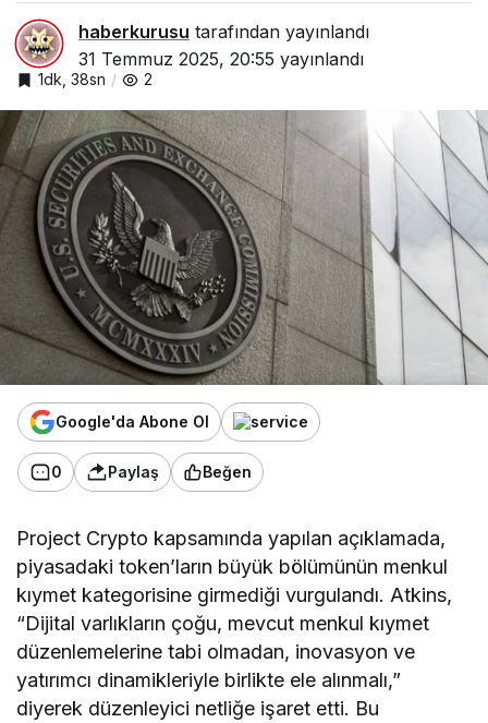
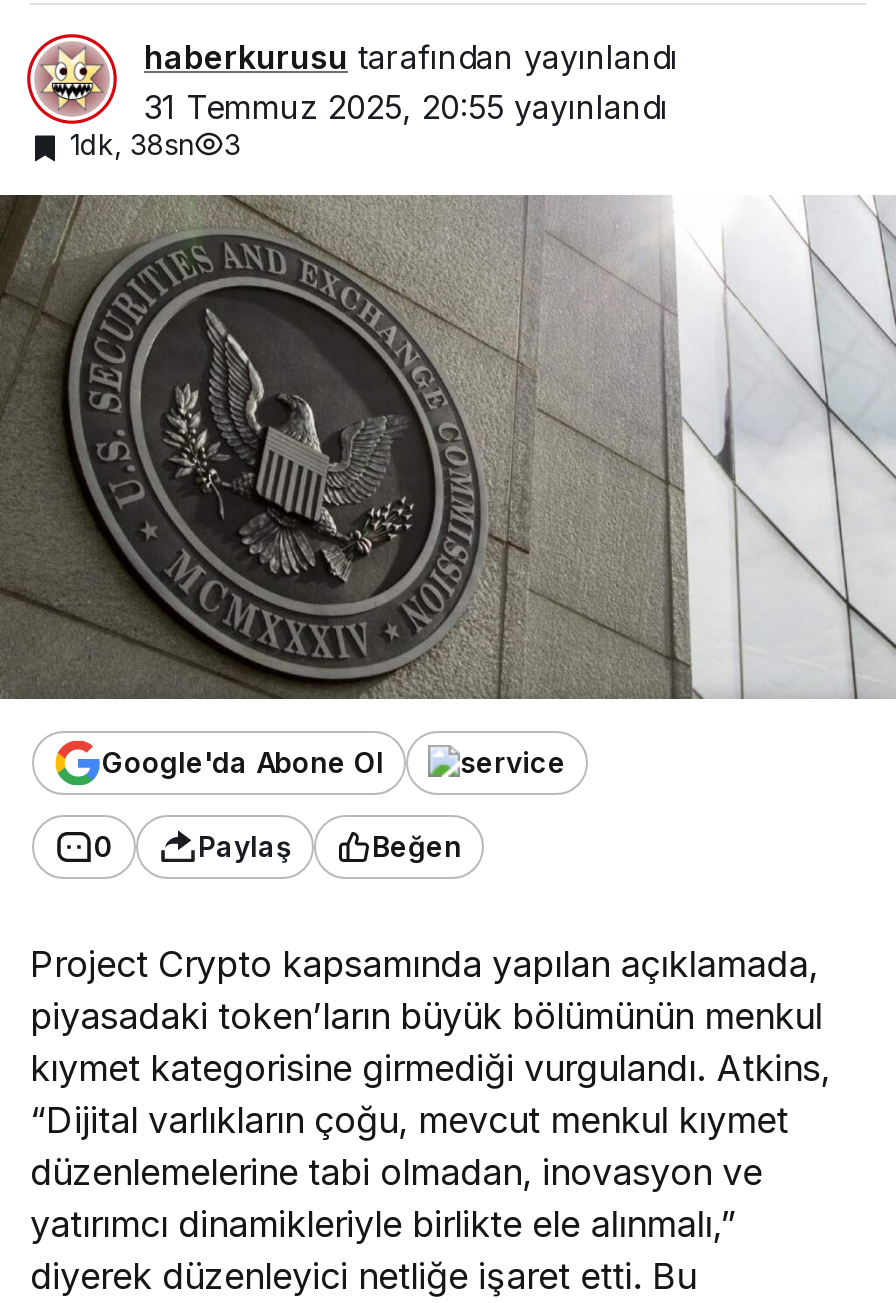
- 2
+ 3
